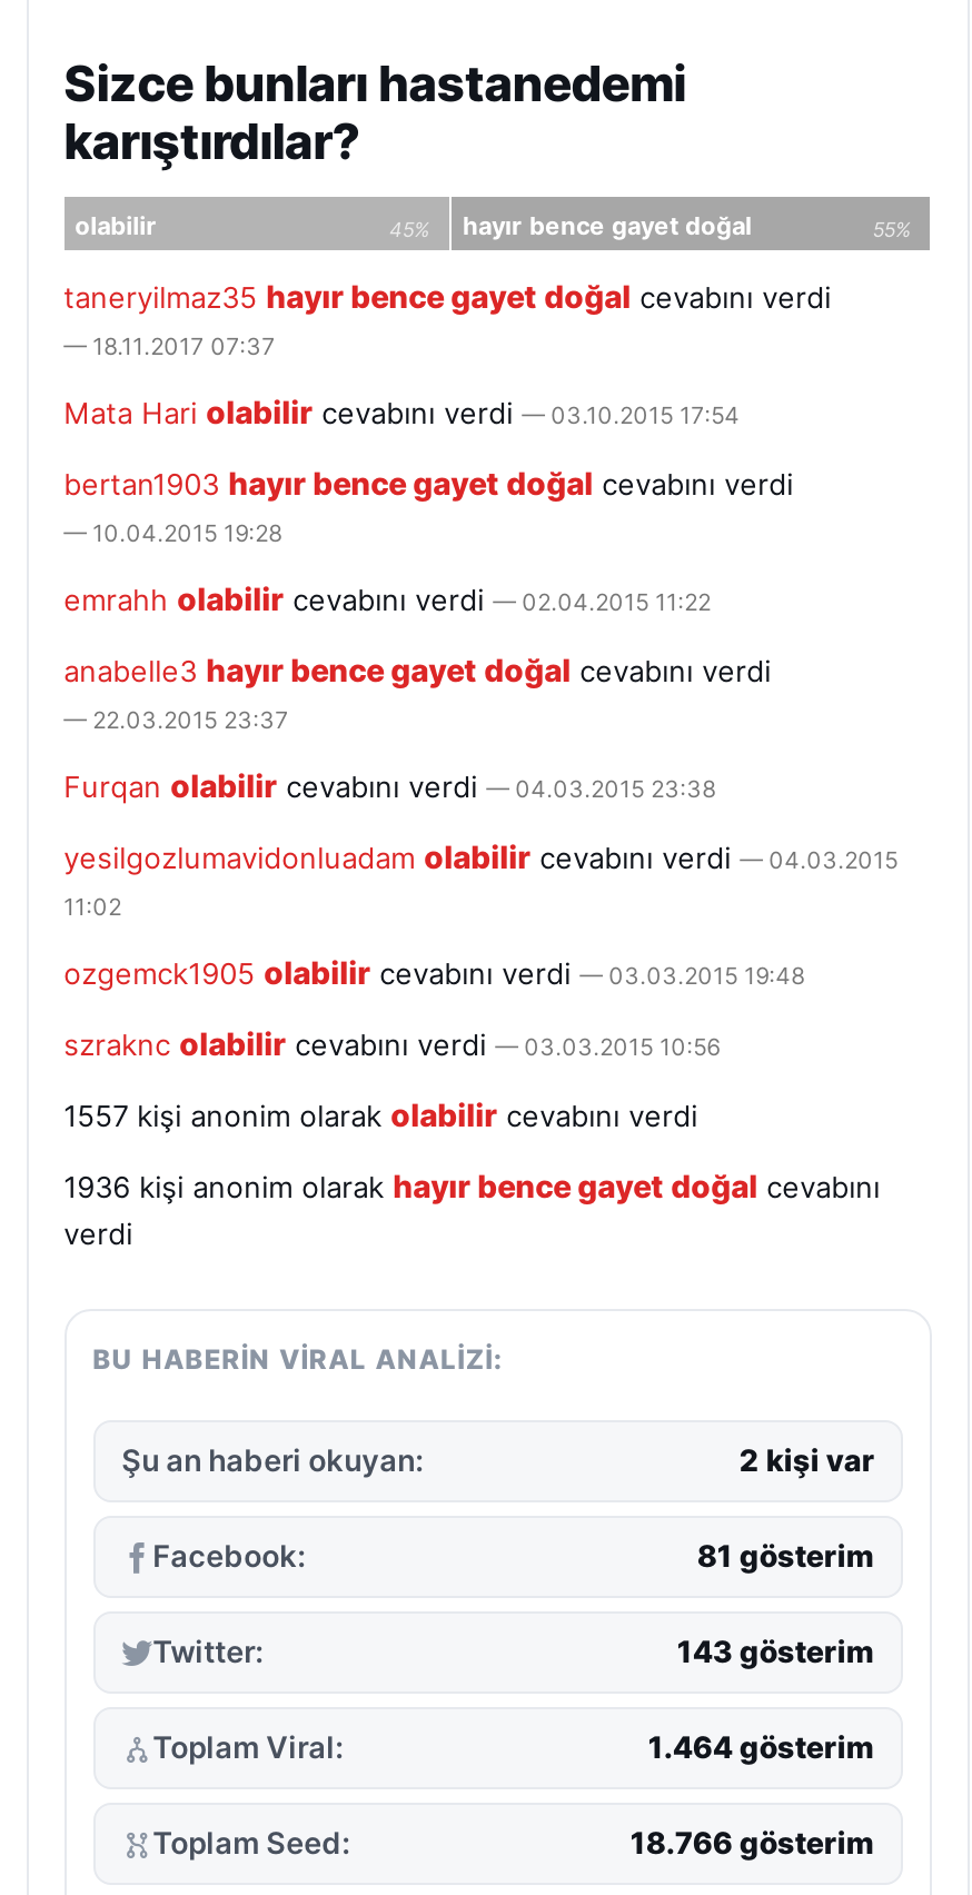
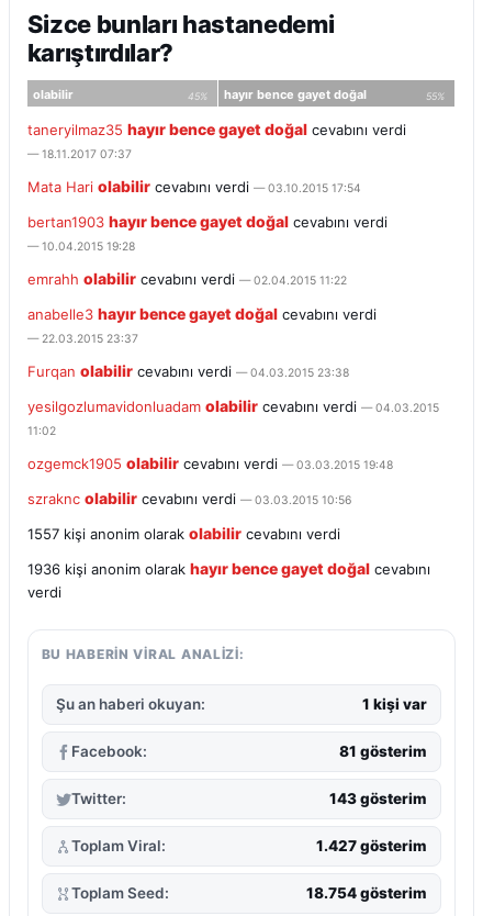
- 2 kişi var
+ 1 kişi var

- 1.464 gösterim
+ 1.427 gösterim

- 18.766 gösterim
+ 18.754 gösterim
